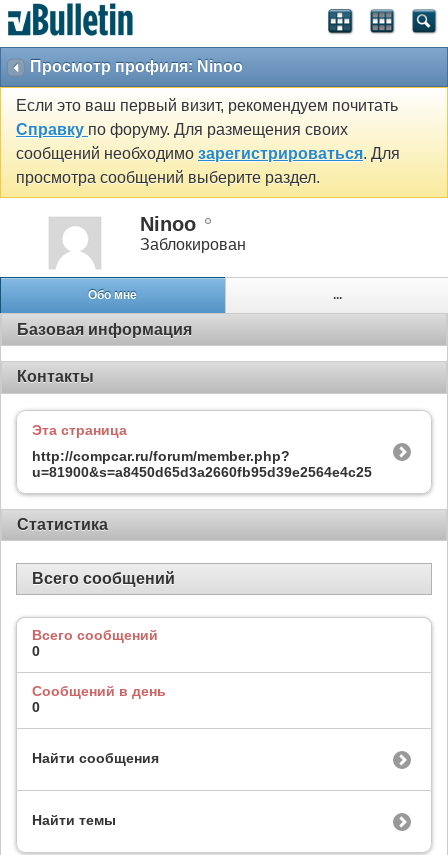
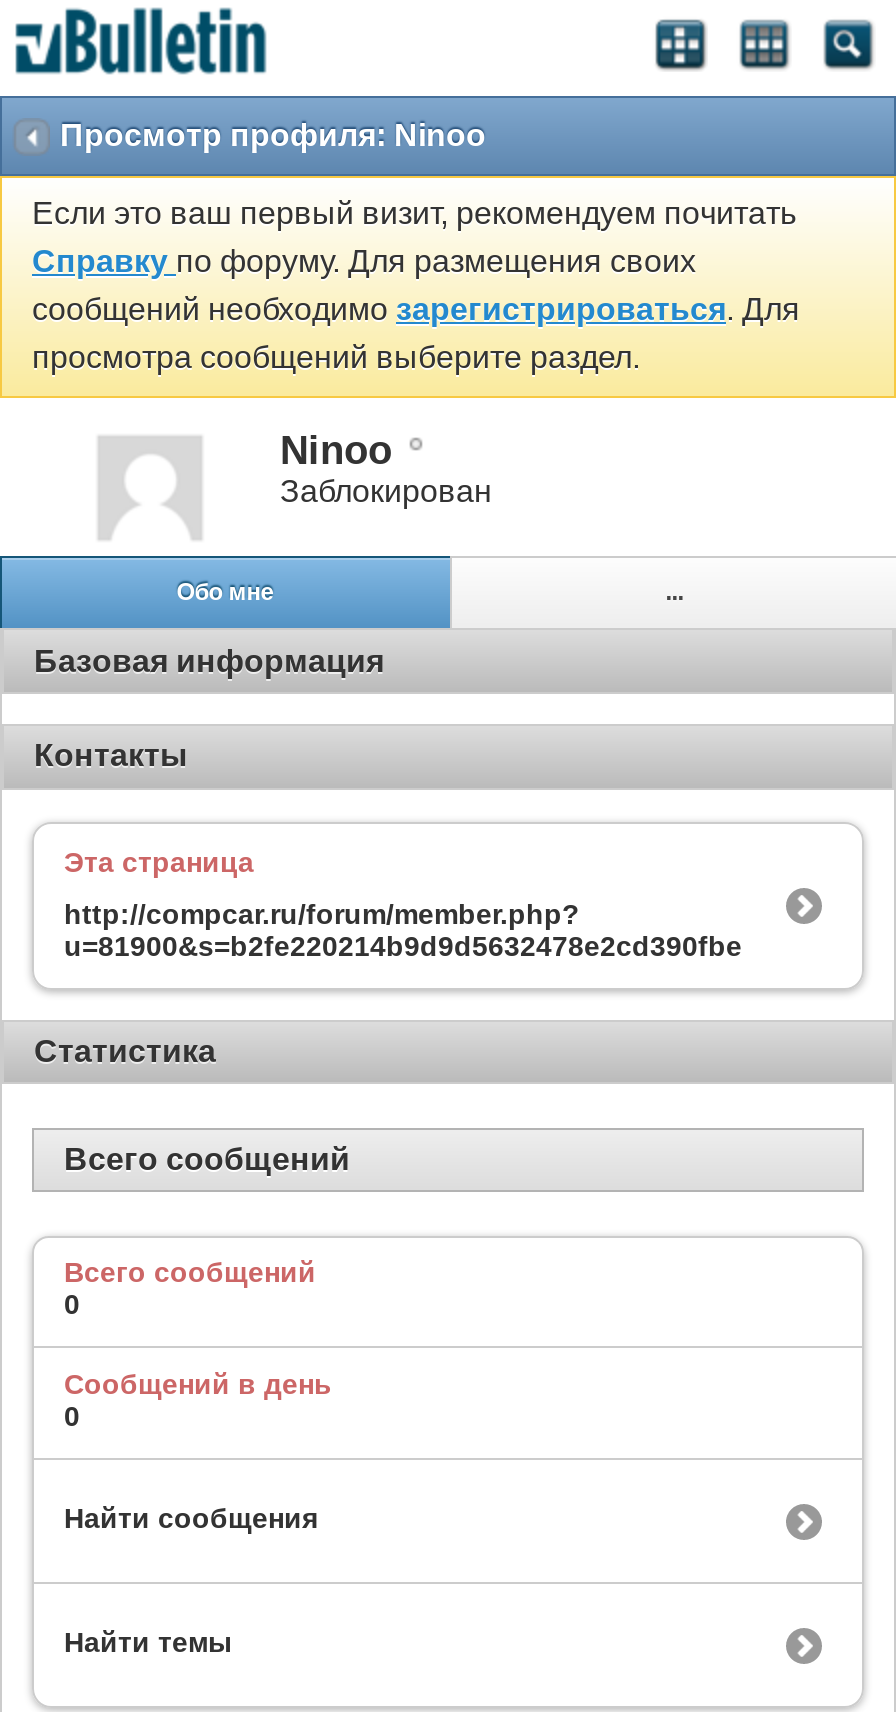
- u=81900&s=a8450d65d3a2660fb95d39e2564e4c25
+ u=81900&s=b2fe220214b9d9d5632478e2cd390fbe
